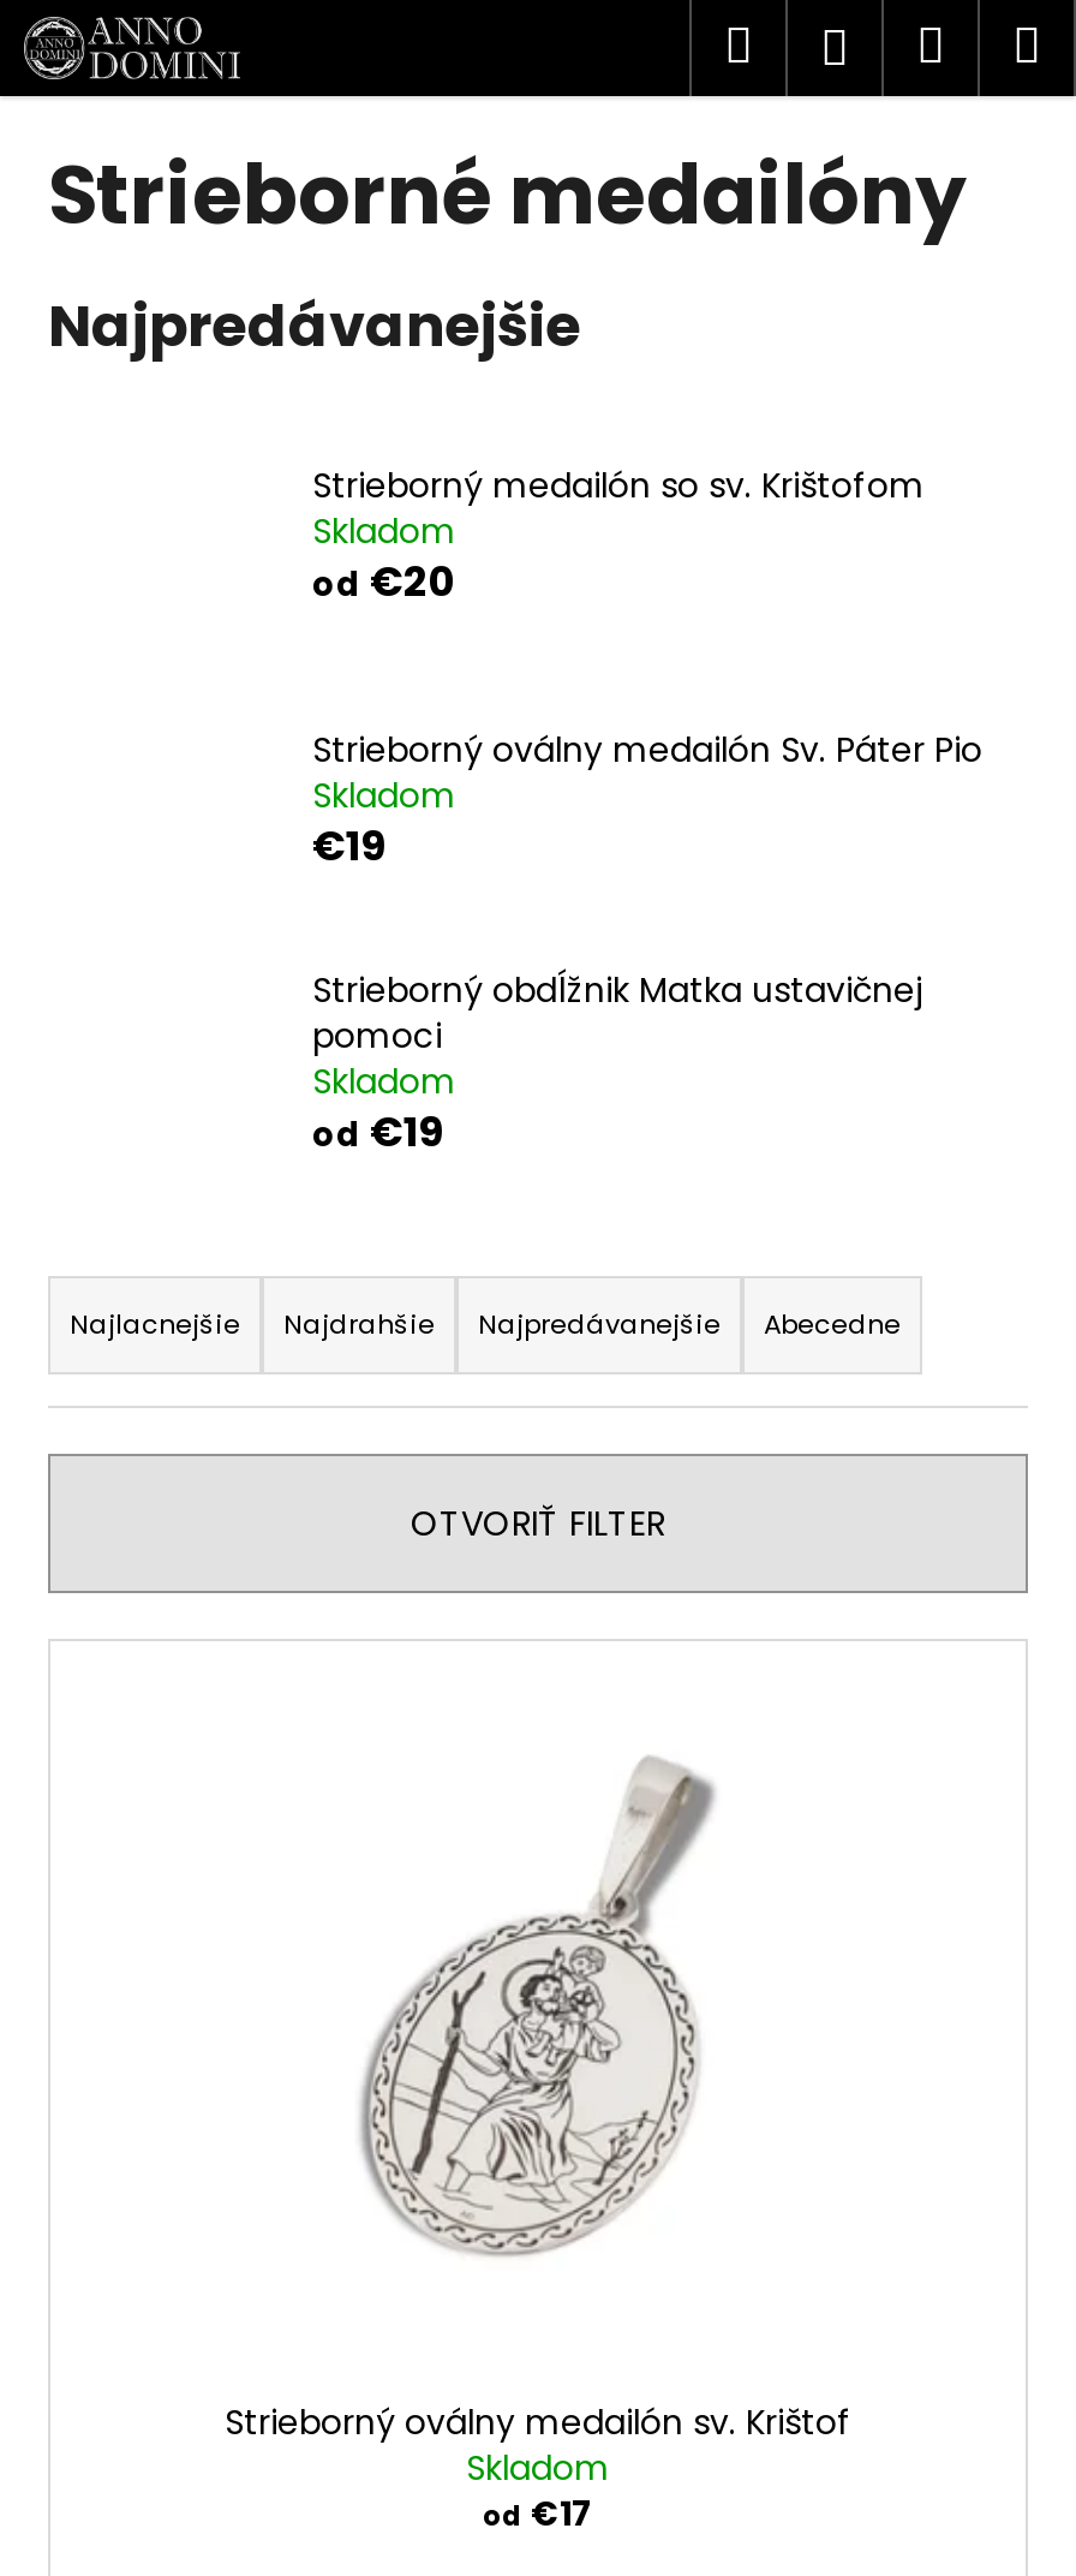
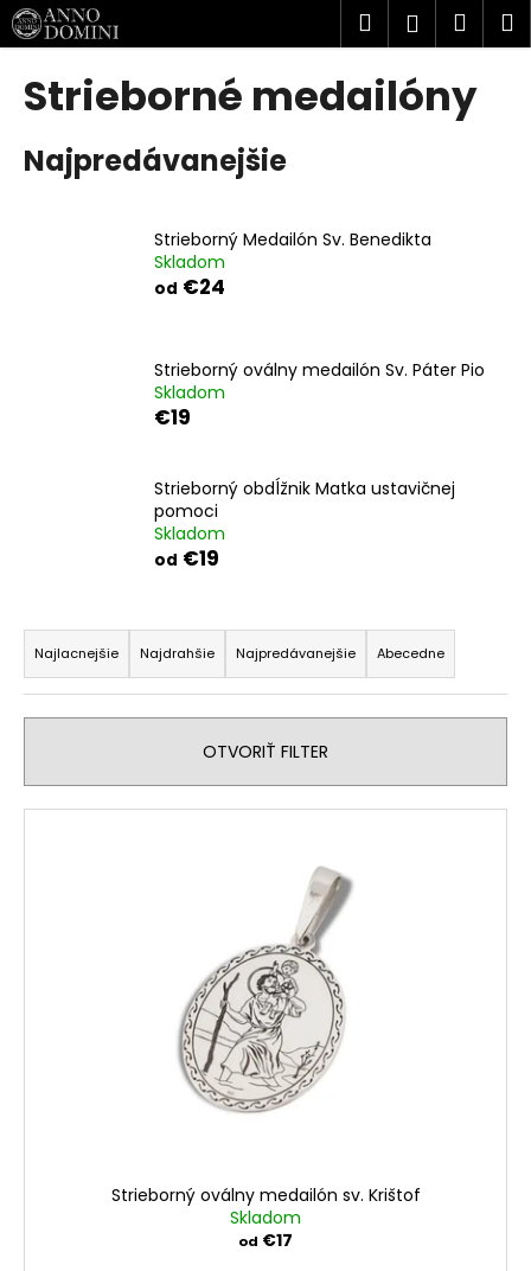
- Strieborný medailón so sv. Krištofom
+ Strieborný Medailón Sv. Benedikta

- od €20
+ od €24
